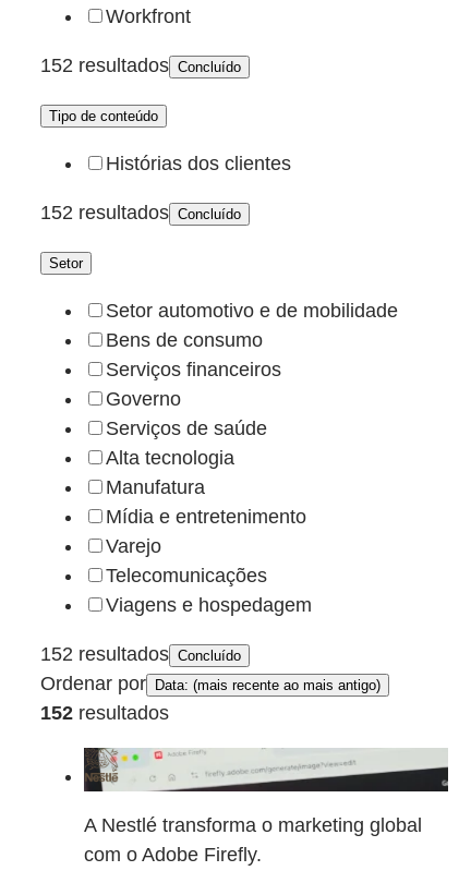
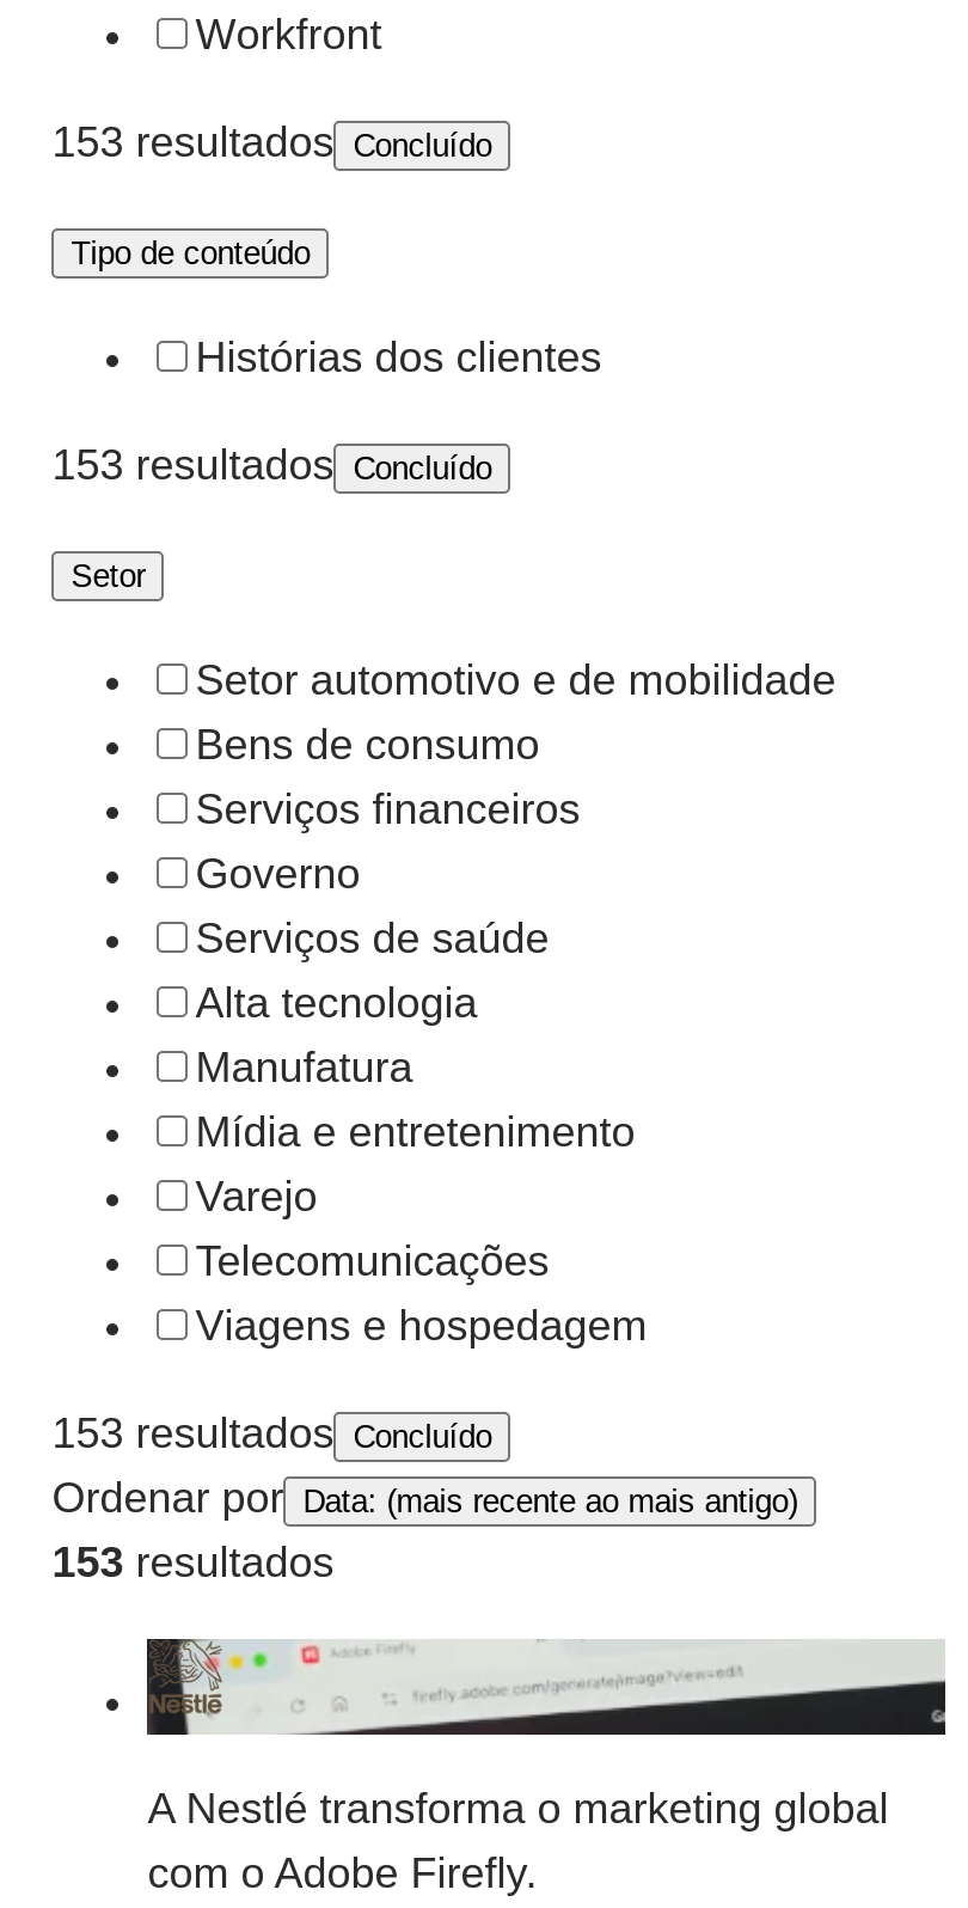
- 152 resultados Concluído
+ 153 resultados Concluído

- 152 resultados Concluído
+ 153 resultados Concluído

- 152 resultados Concluído
+ 153 resultados Concluído

- 152 resultados
+ 153 resultados
